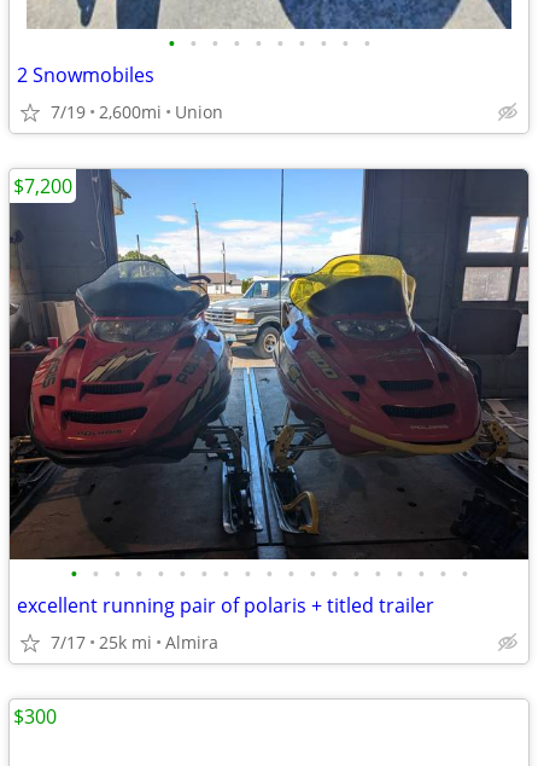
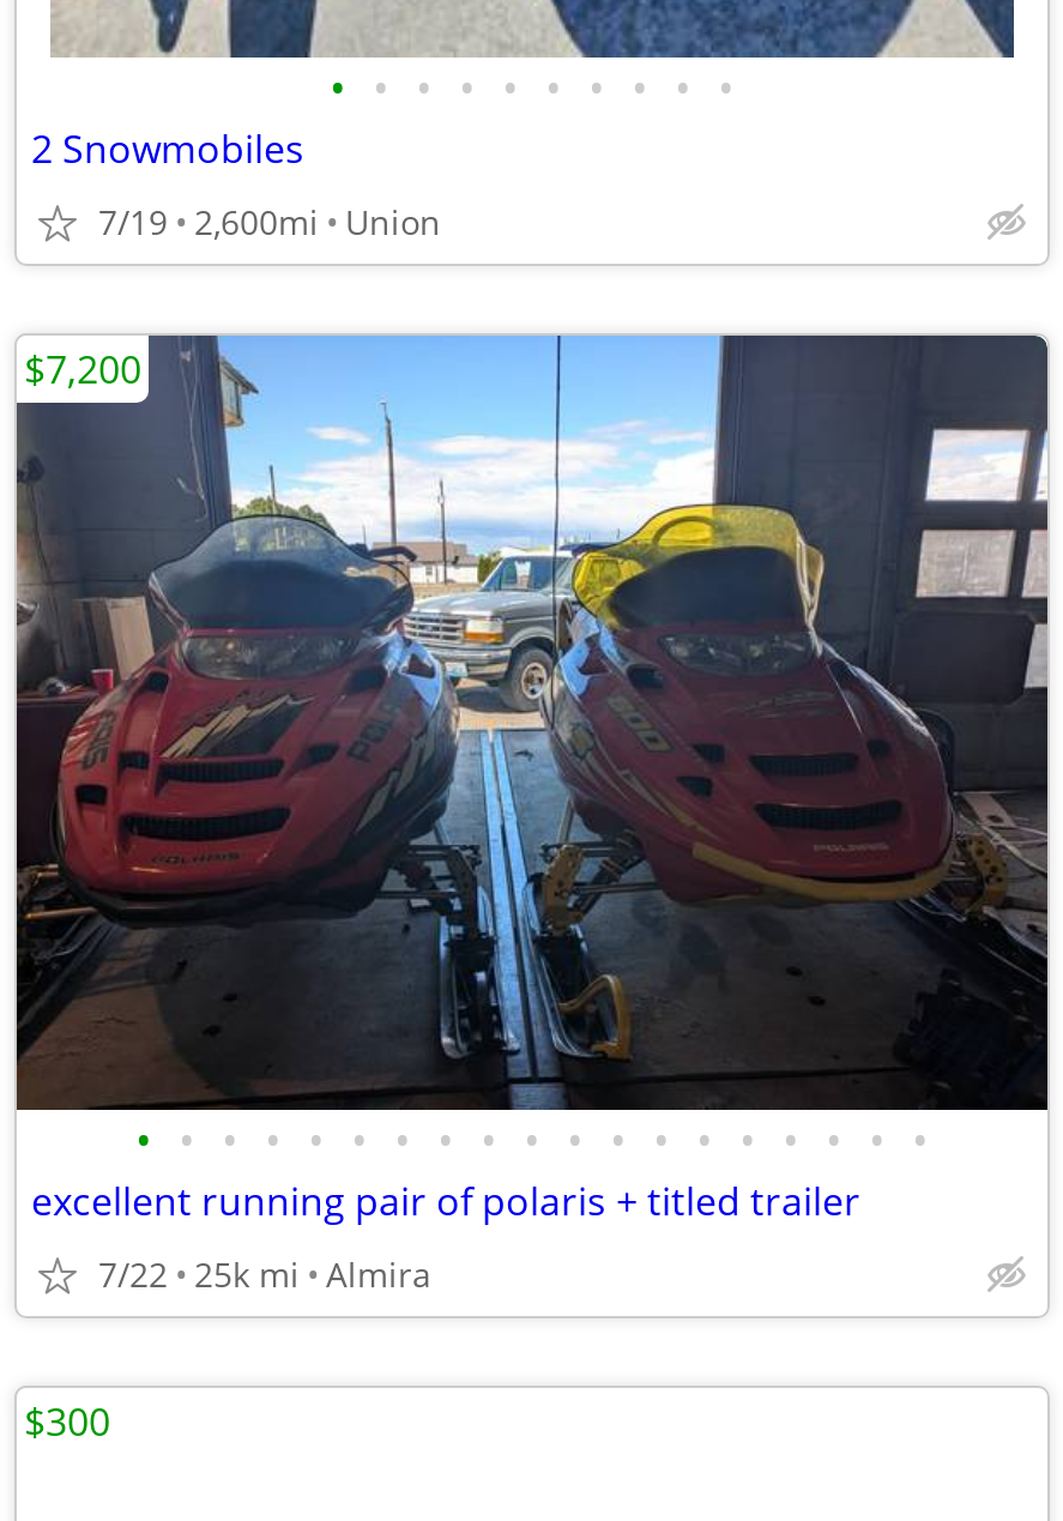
- 7/17 25k mi Almira
+ 7/22 25k mi Almira
